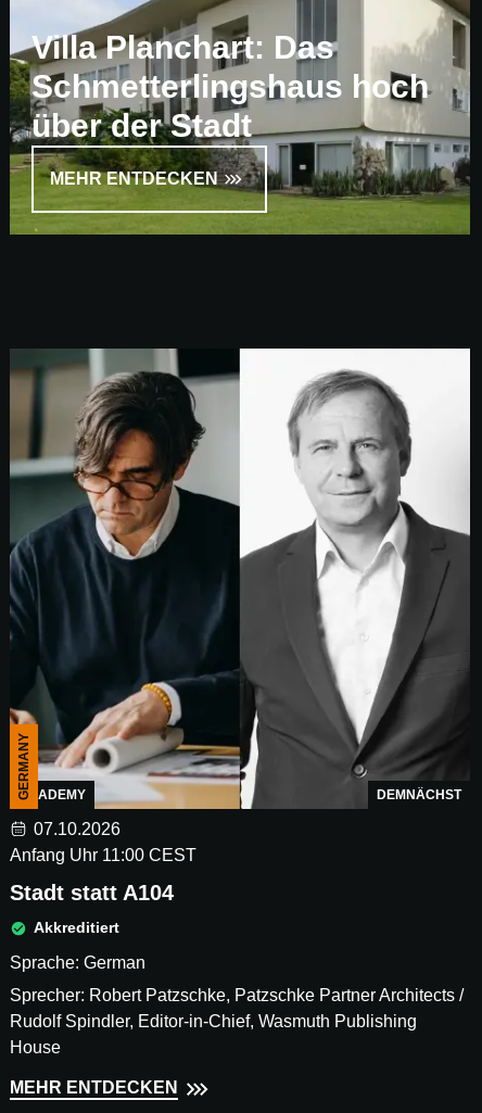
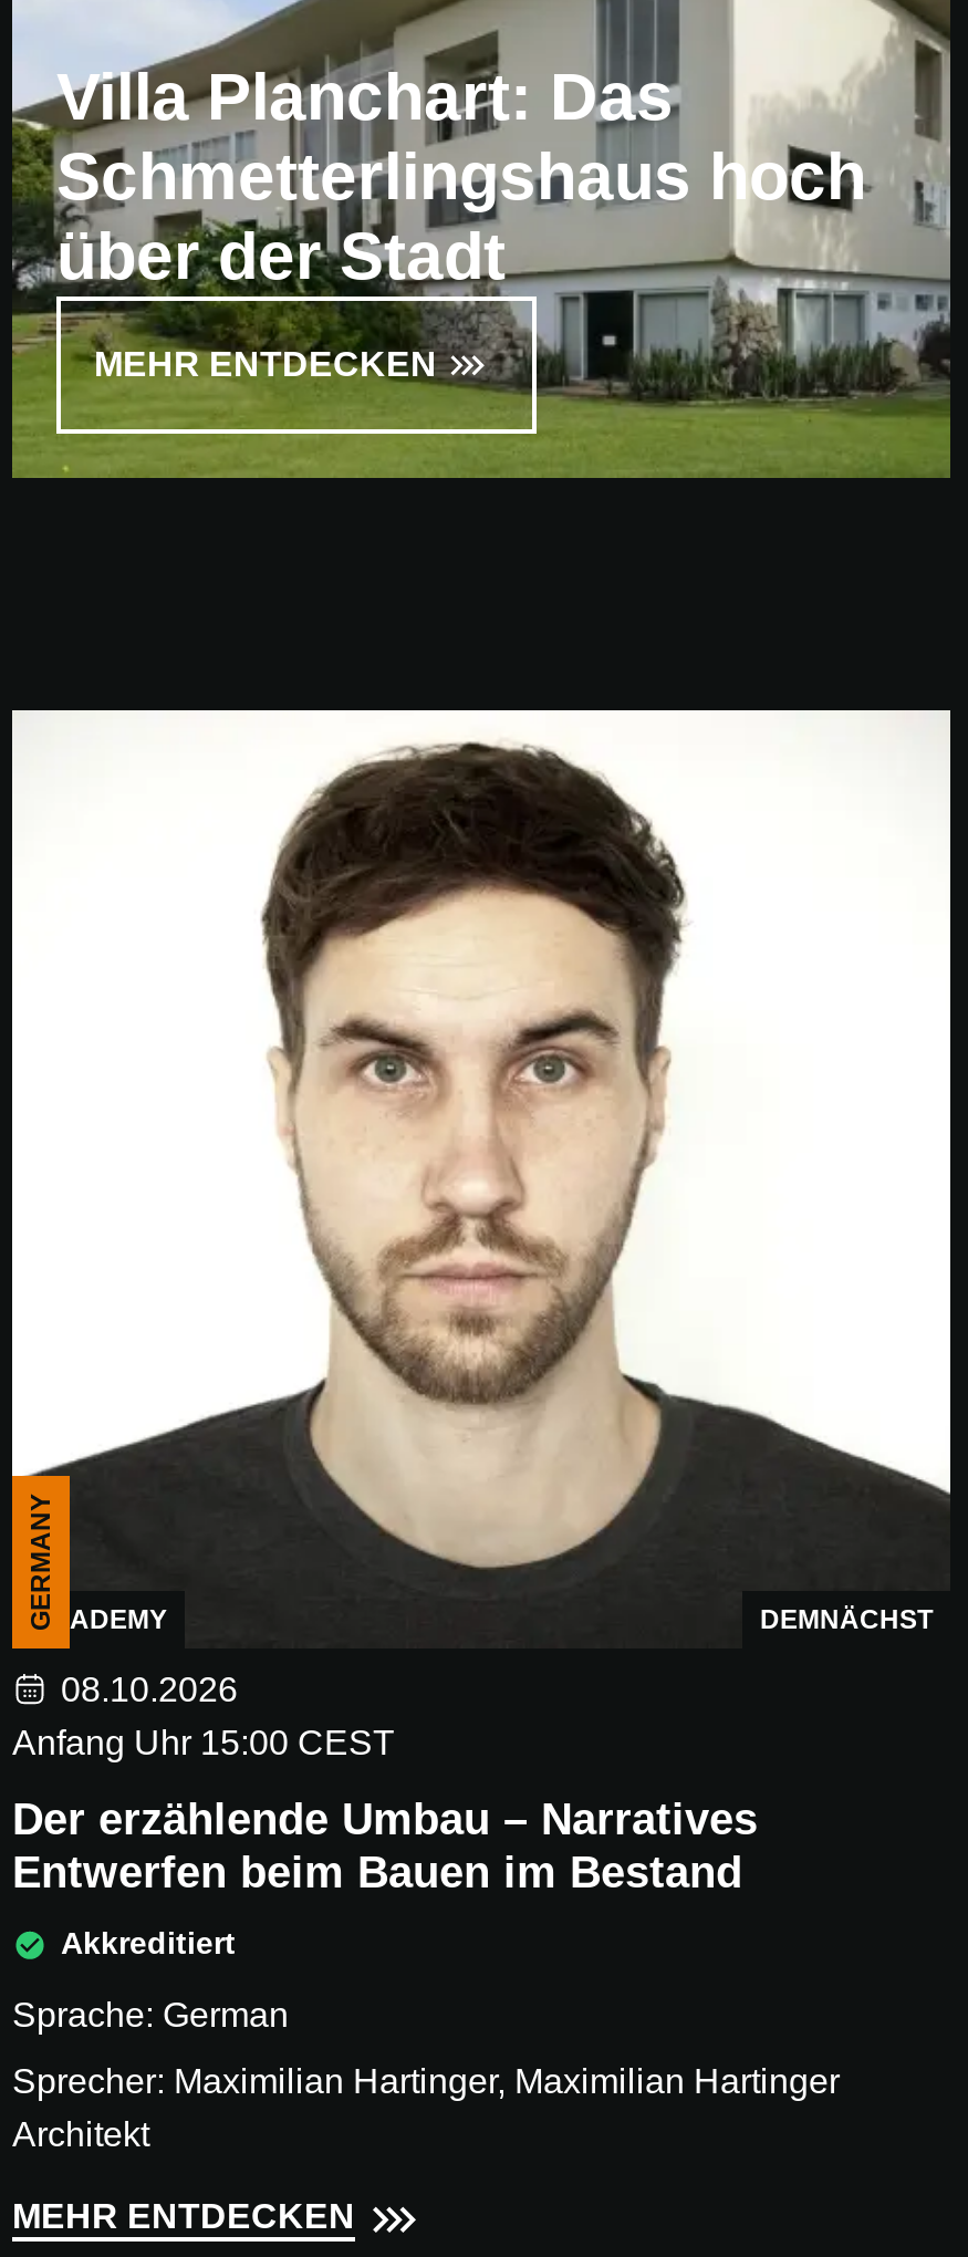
- [image]
- 07.10.2026
- Anfang Uhr 11:00 CEST
+ [image]
+ 08.10.2026
+ Anfang Uhr 15:00 CEST

- Stadt statt A104
+ Der erzählende Umbau – Narratives
+ Entwerfen beim Bauen im Bestand

moved down: Akkreditiert | Sprache: German

- Sprecher: Robert Patzschke, Patzschke Partner Architects /
- Rudolf Spindler, Editor-in-Chief, Wasmuth Publishing
- House
+ Sprecher: Maximilian Hartinger, Maximilian Hartinger
+ Architekt
